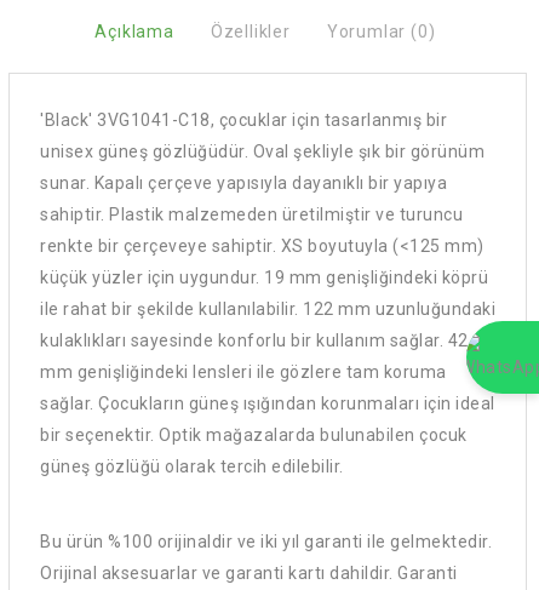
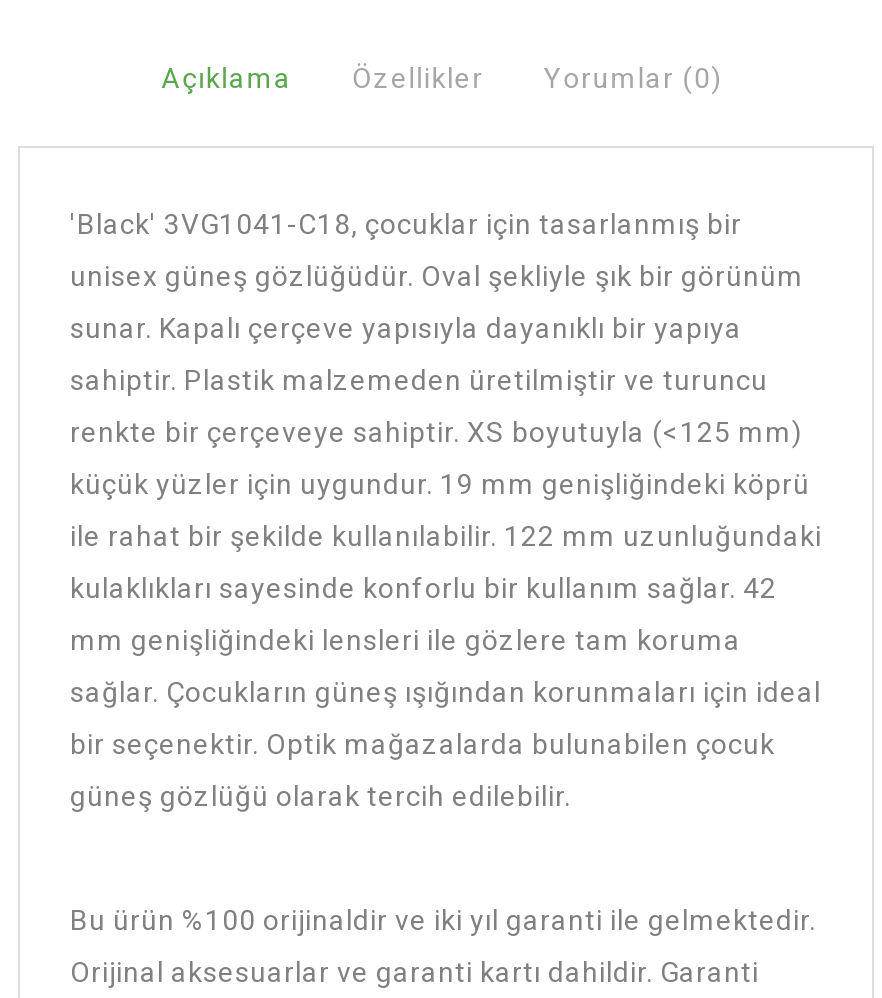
- [image]
